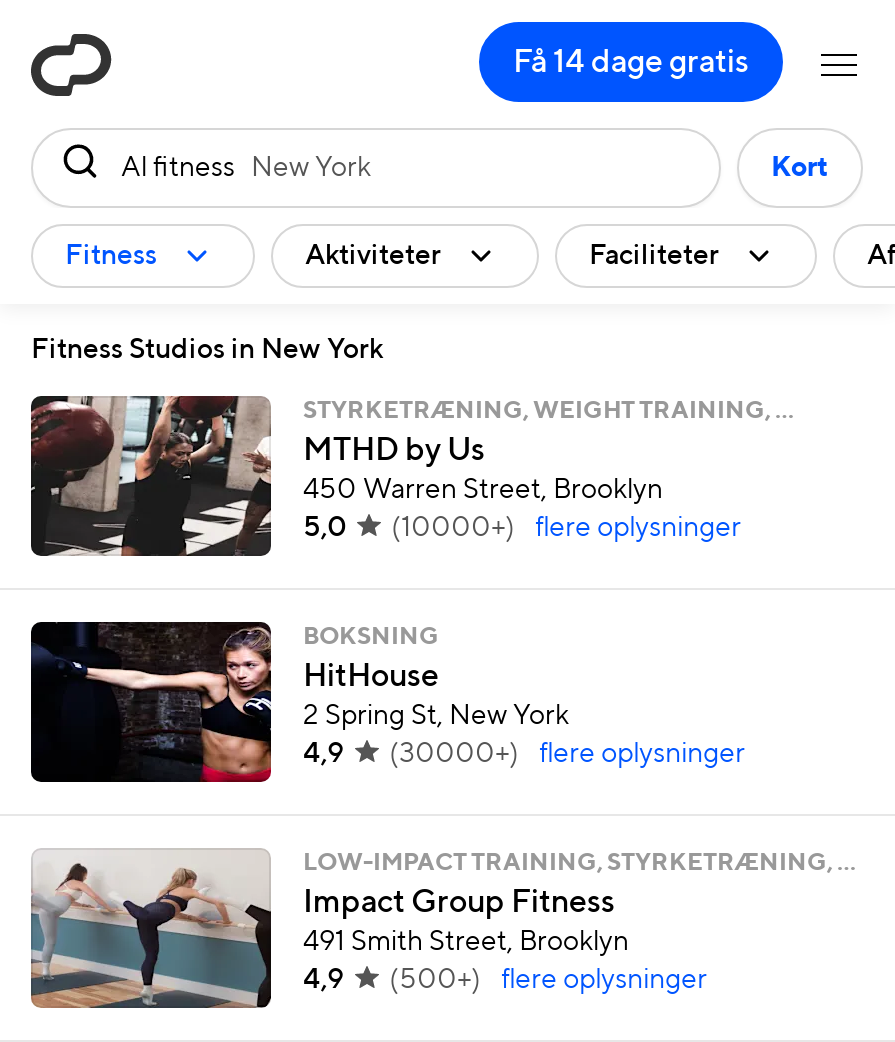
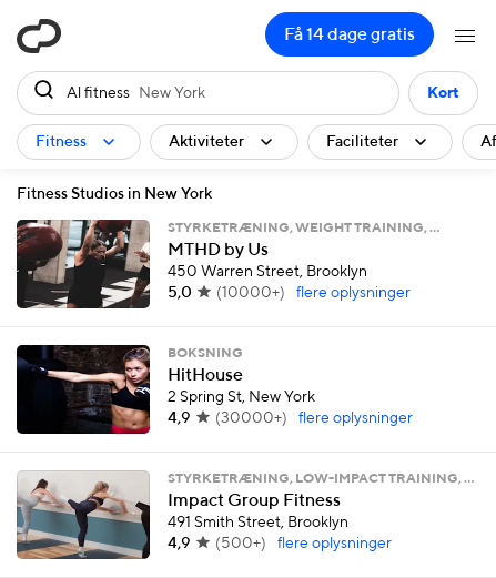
- LOW-IMPACT TRAINING, STYRKETRÆNING, …
+ STYRKETRÆNING, LOW-IMPACT TRAINING, …
